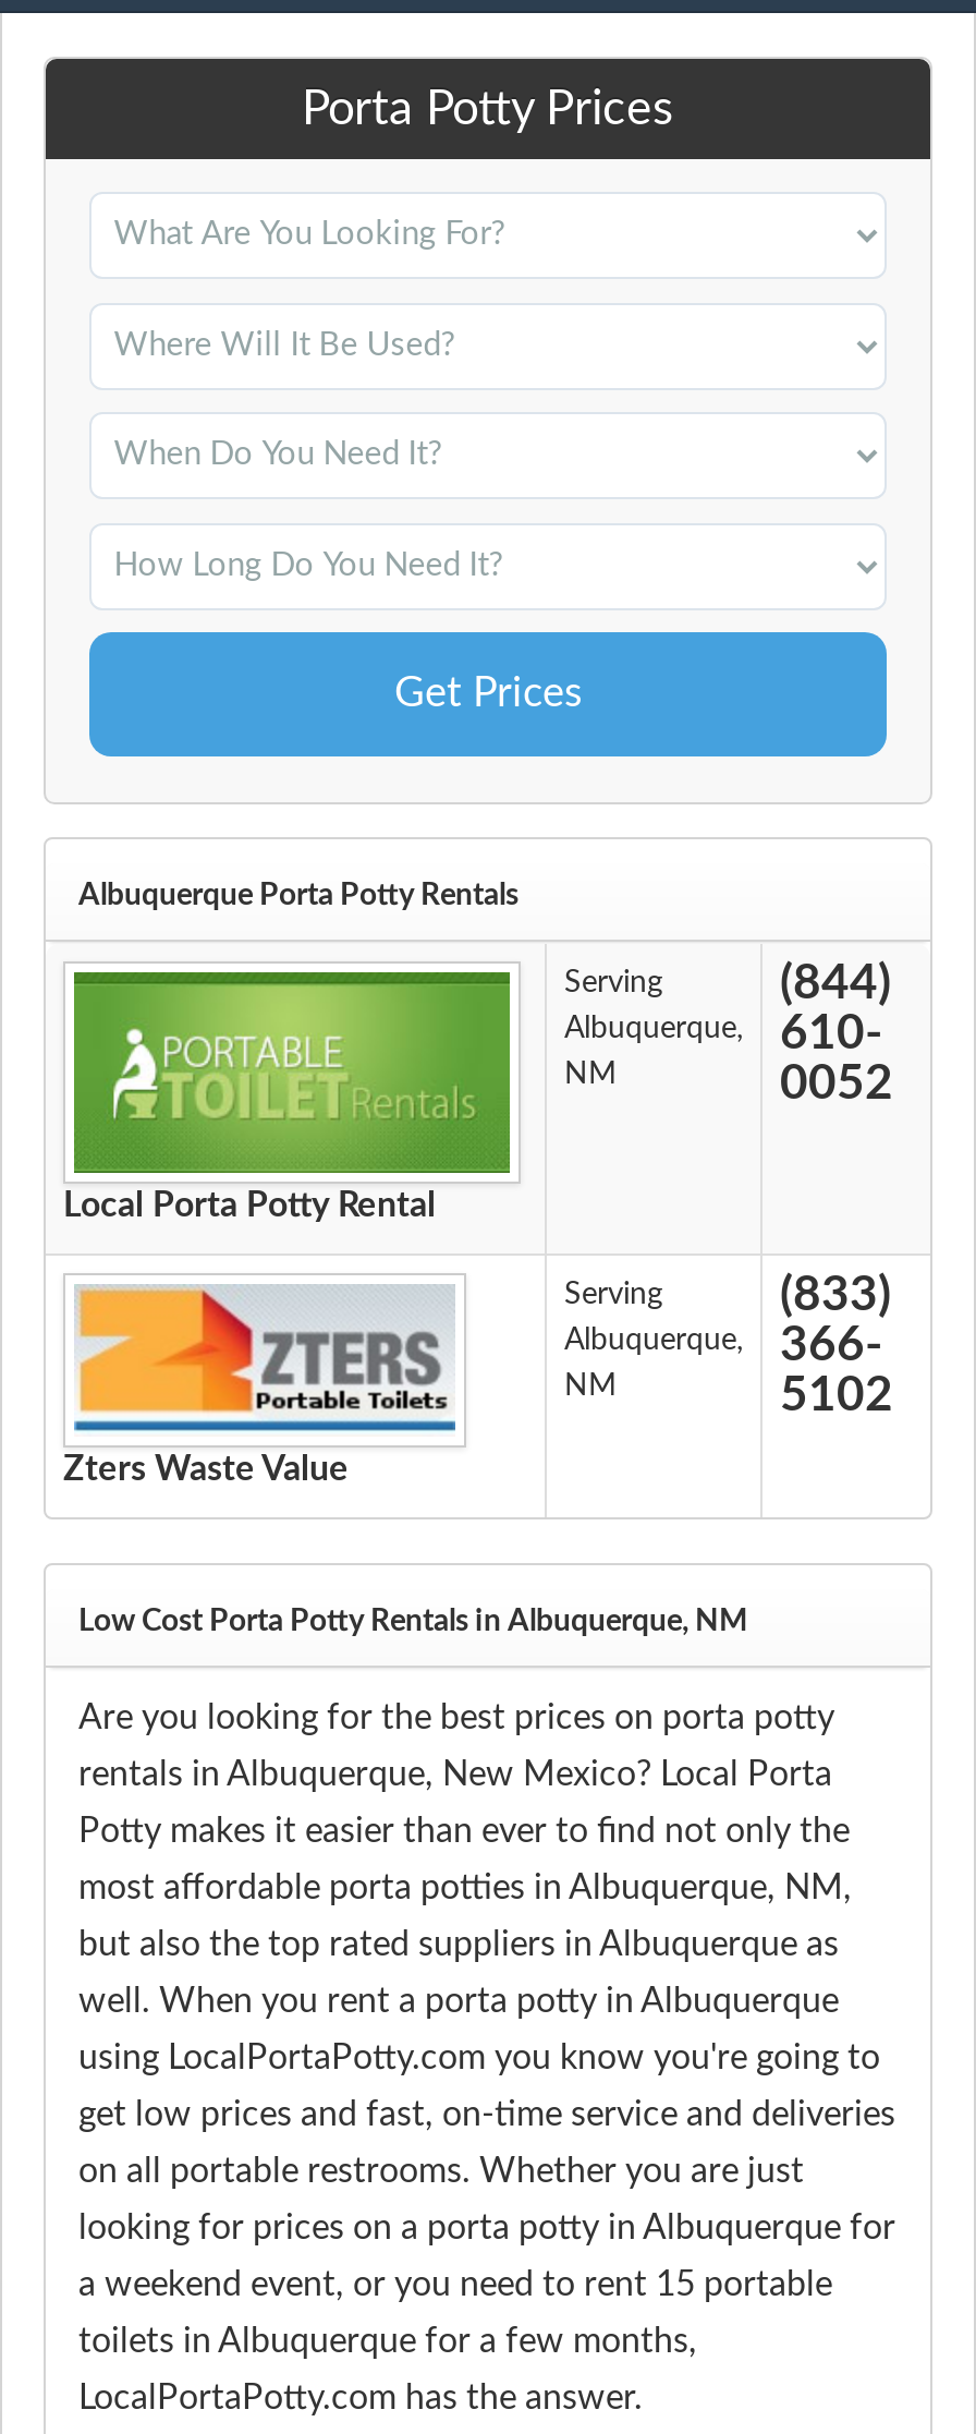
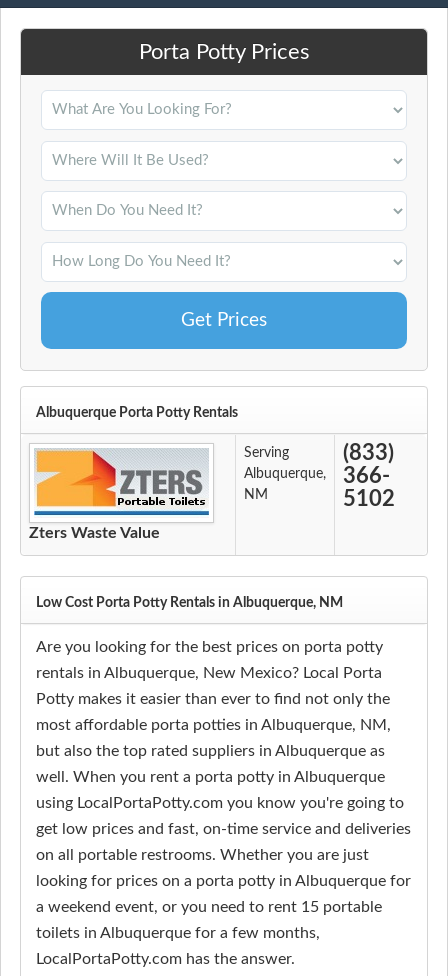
- [image]
- Local Porta Potty Rental

- Serving
- Albuquerque,
- NM

- (844)
- 610-
- 0052
